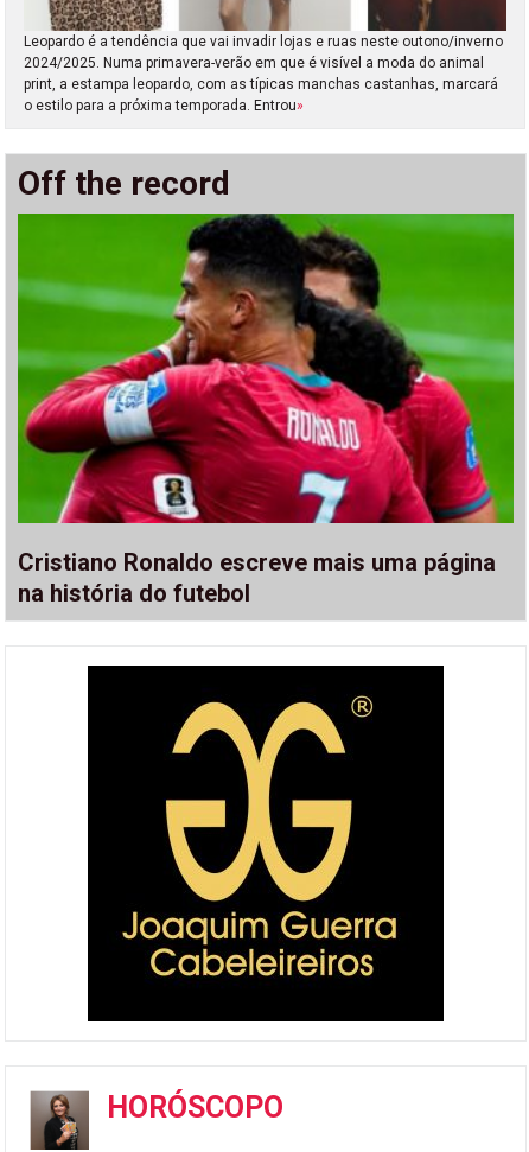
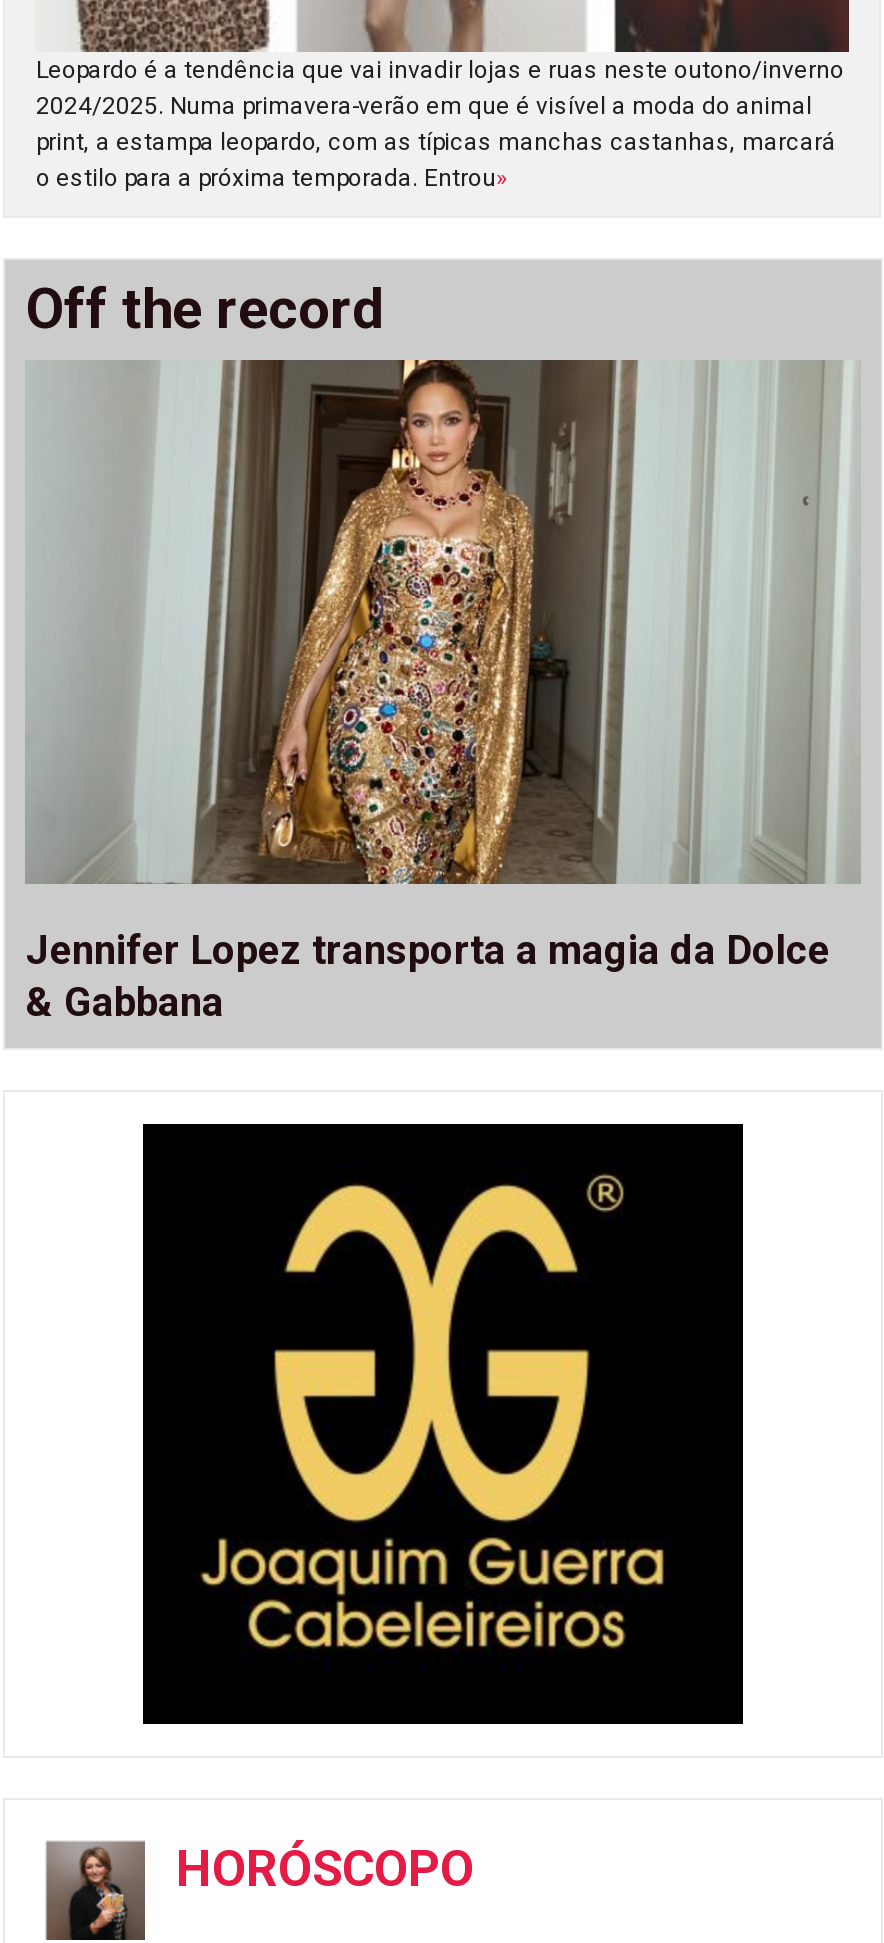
- [image]
- Cristiano Ronaldo escreve mais uma página
- na história do futebol
+ [image]
+ Jennifer Lopez transporta a magia da Dolce
+ & Gabbana
